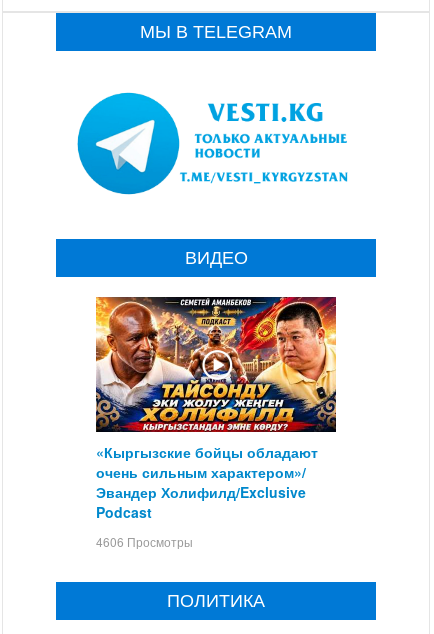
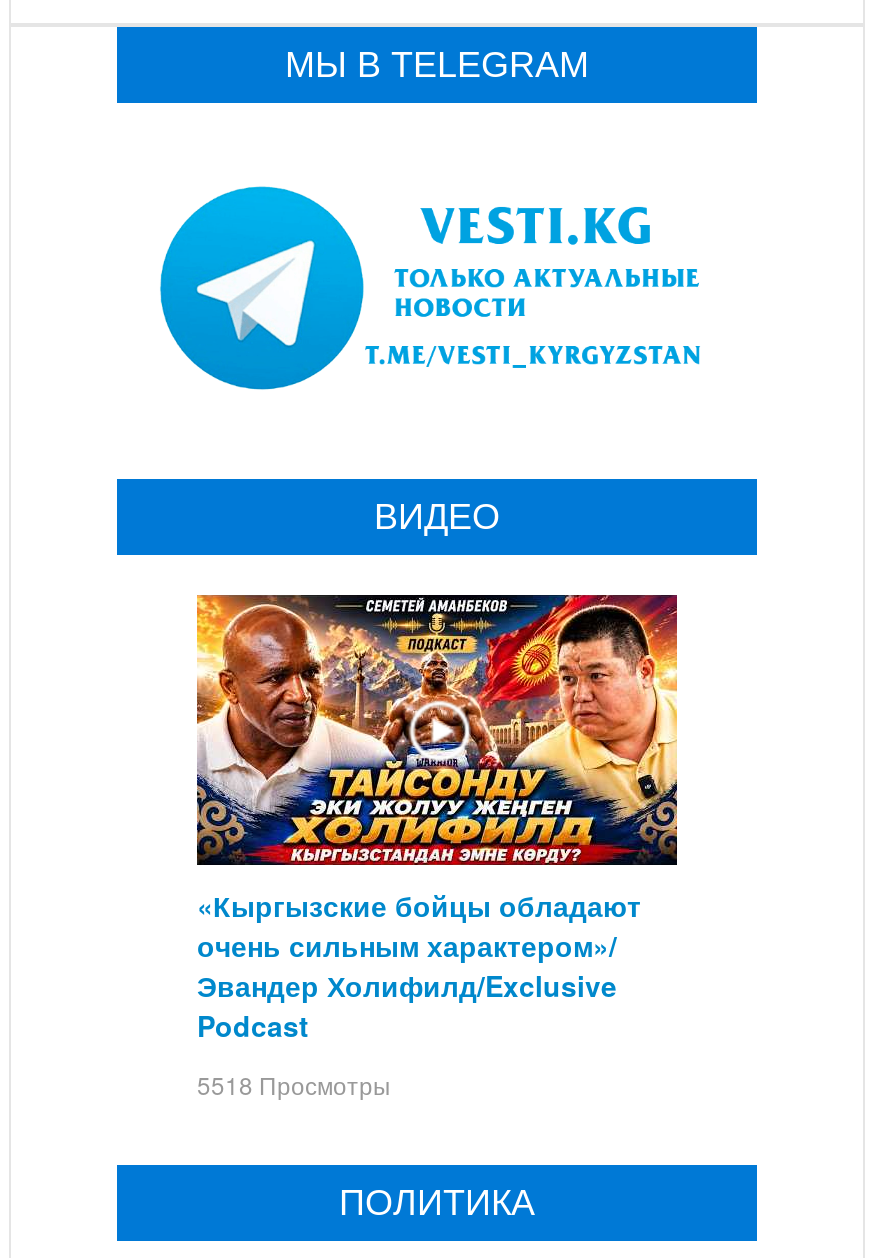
- 4606 Просмотры
+ 5518 Просмотры
